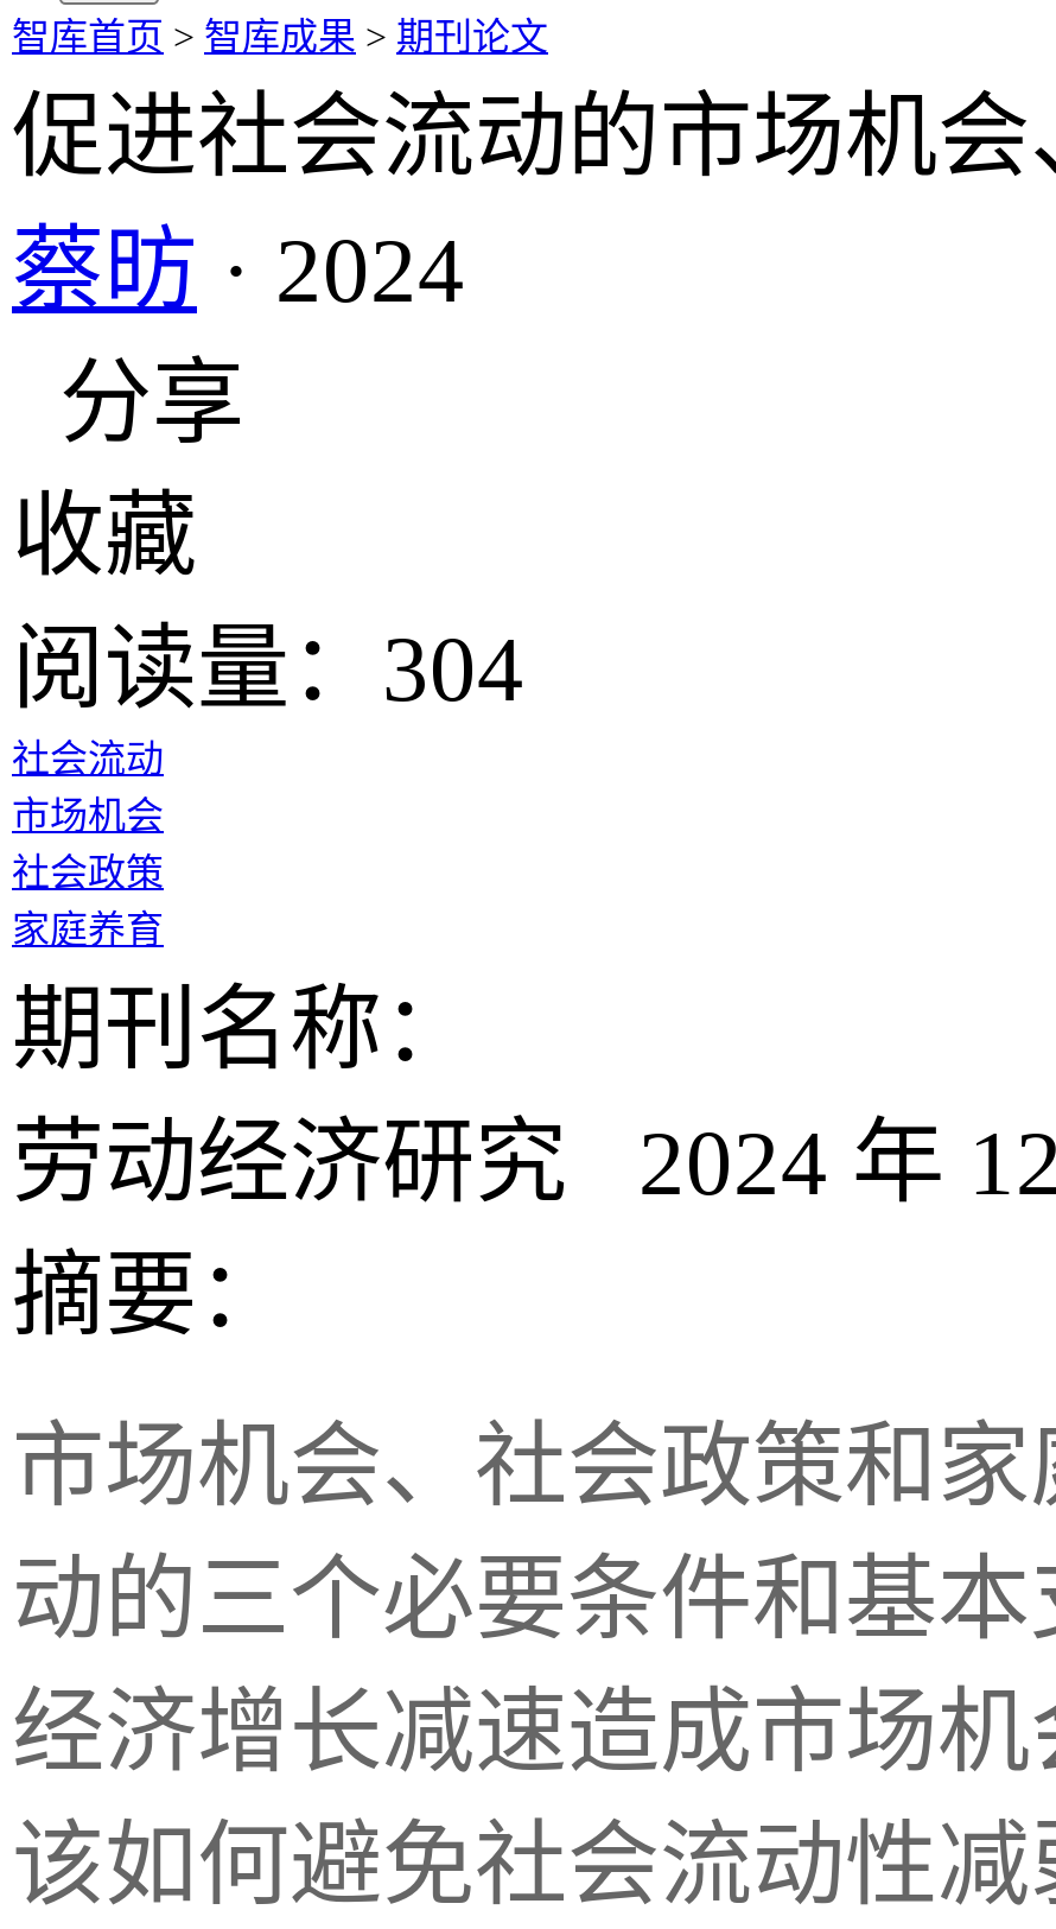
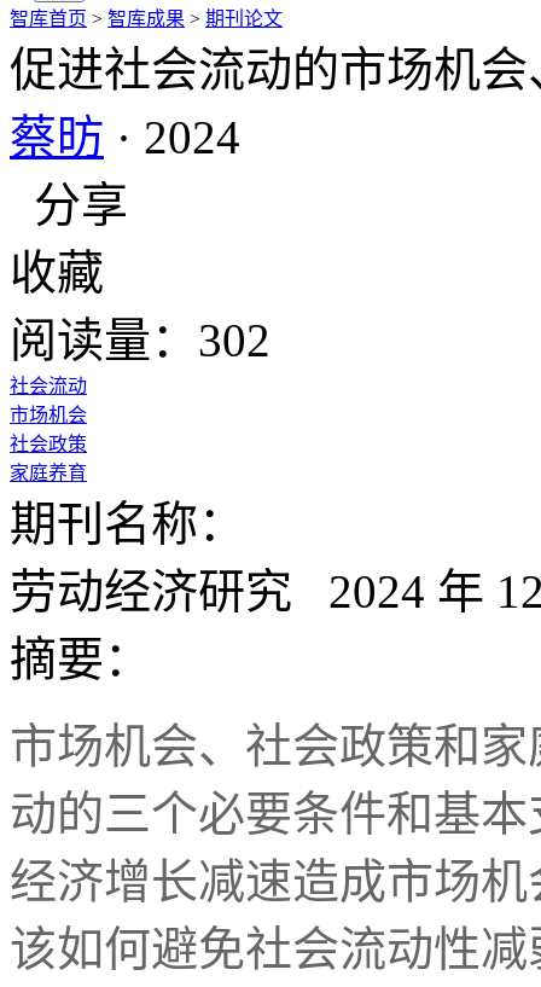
- 阅读量：304
+ 阅读量：302
